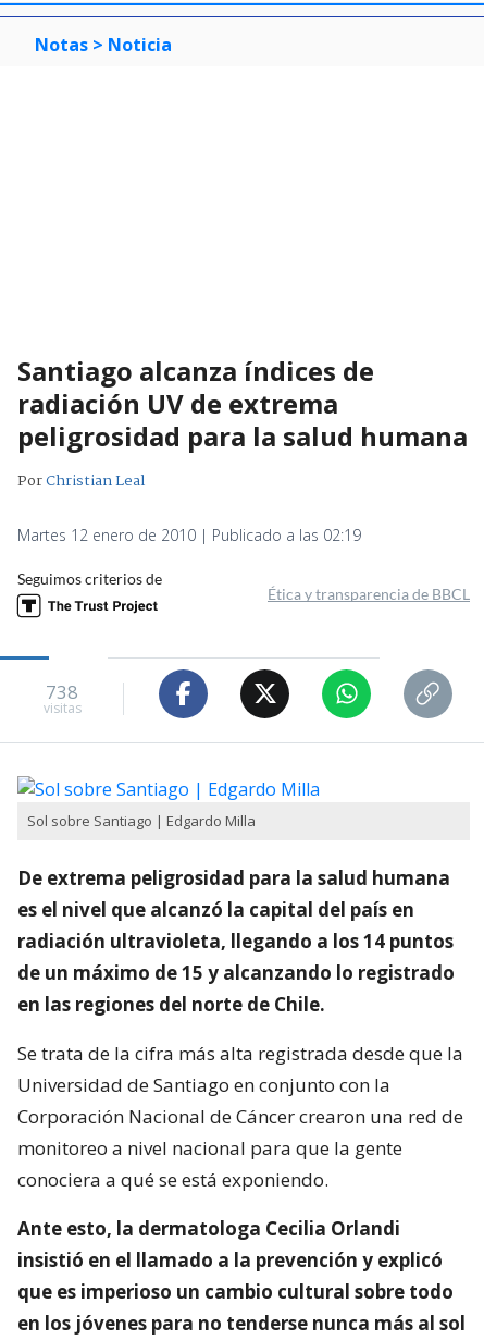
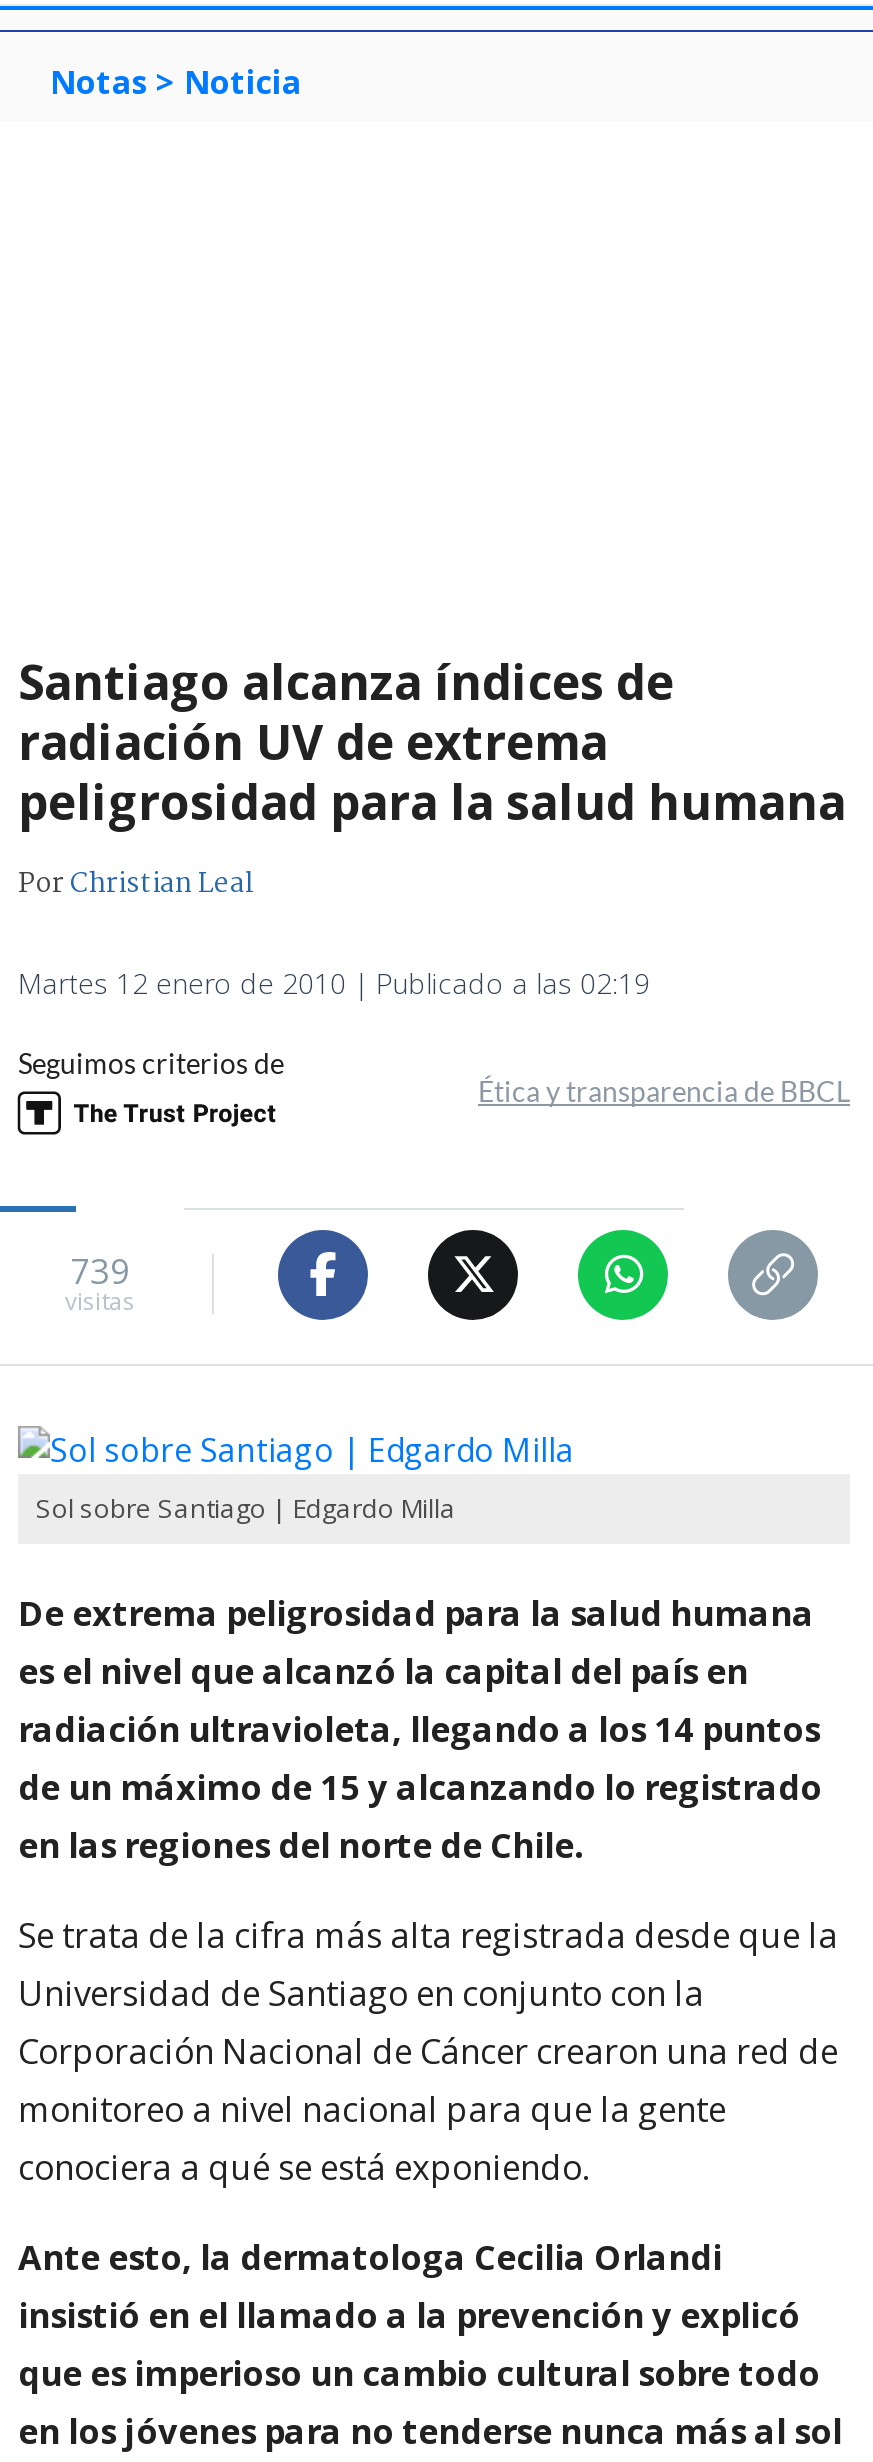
- 738
+ 739
